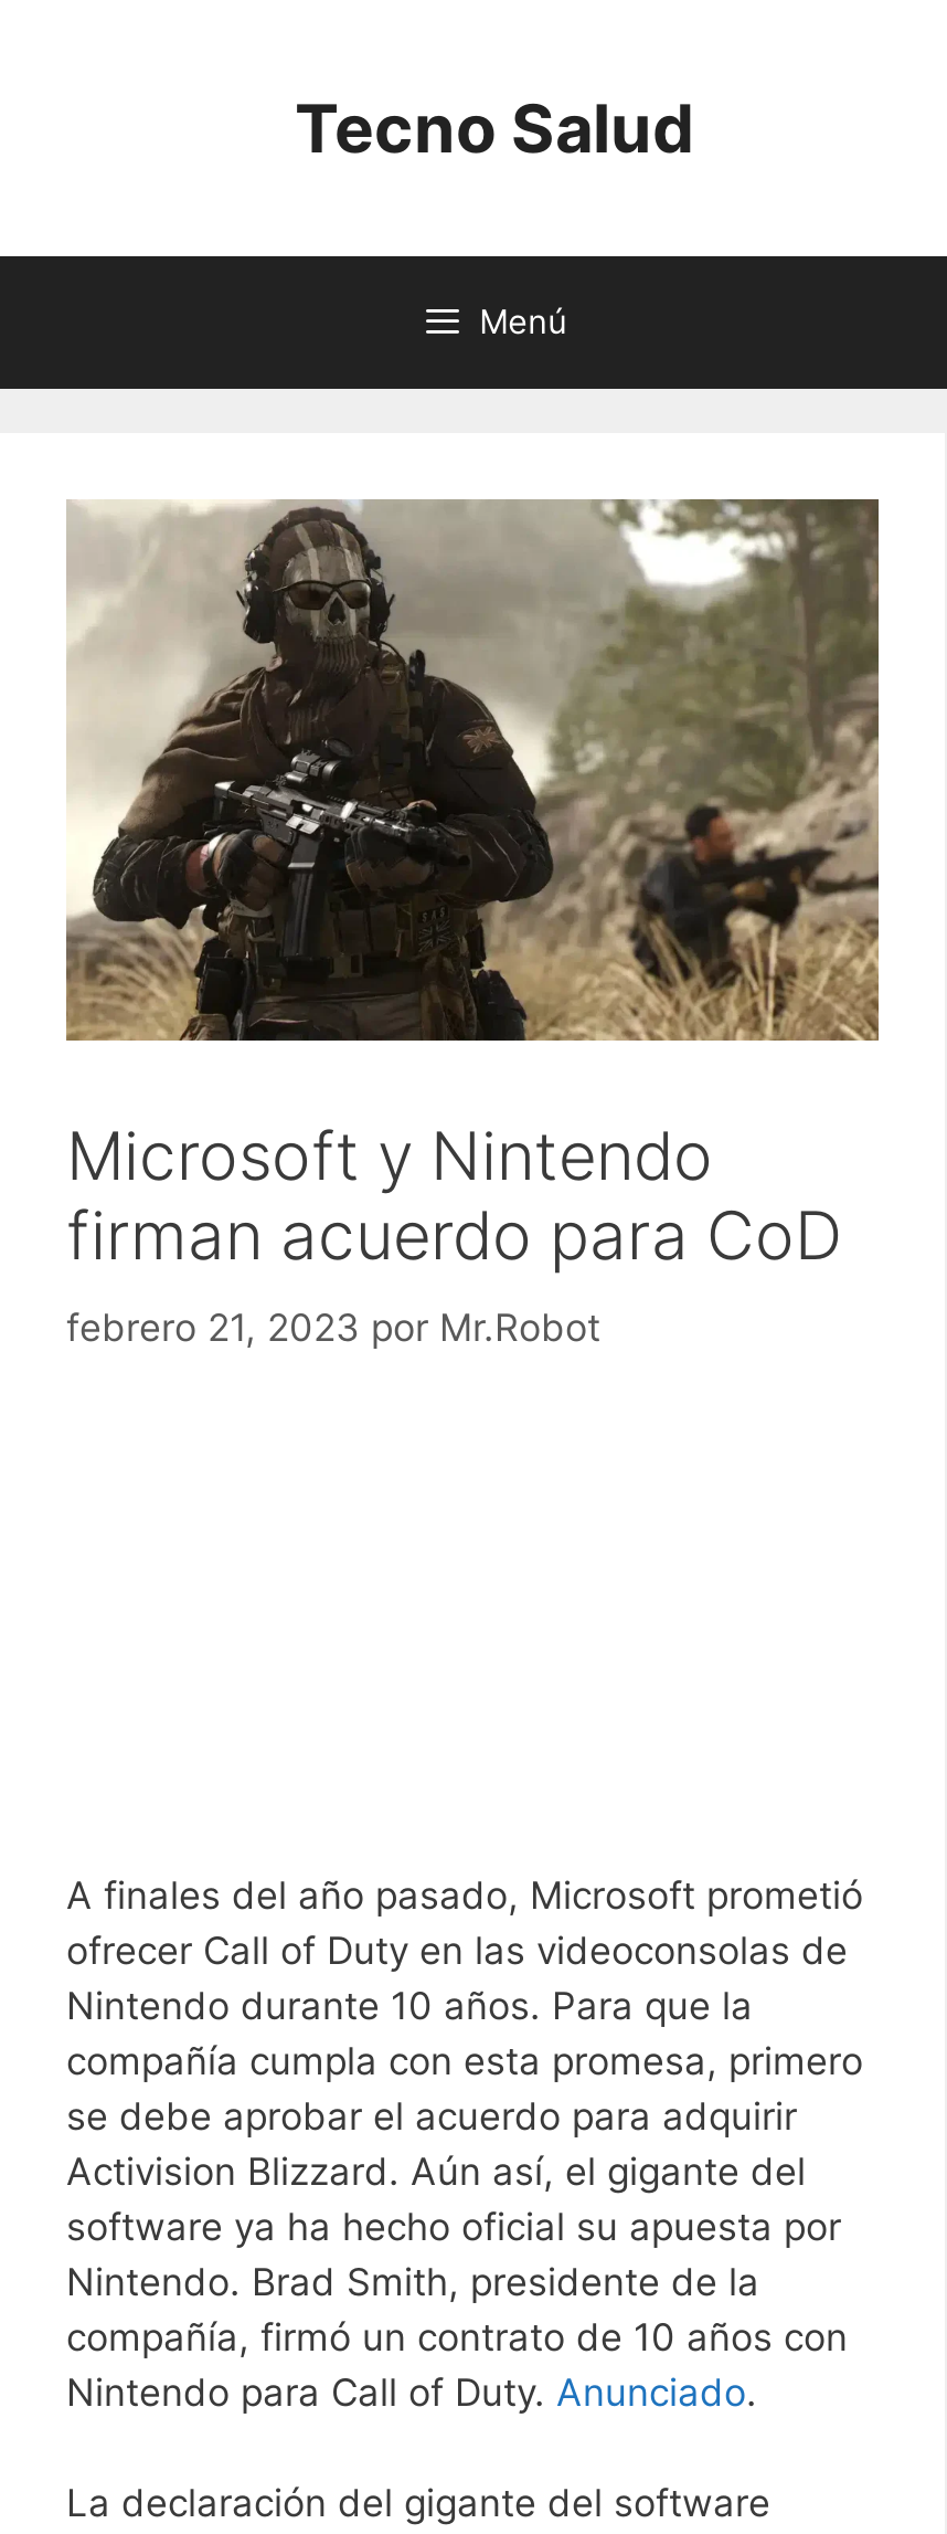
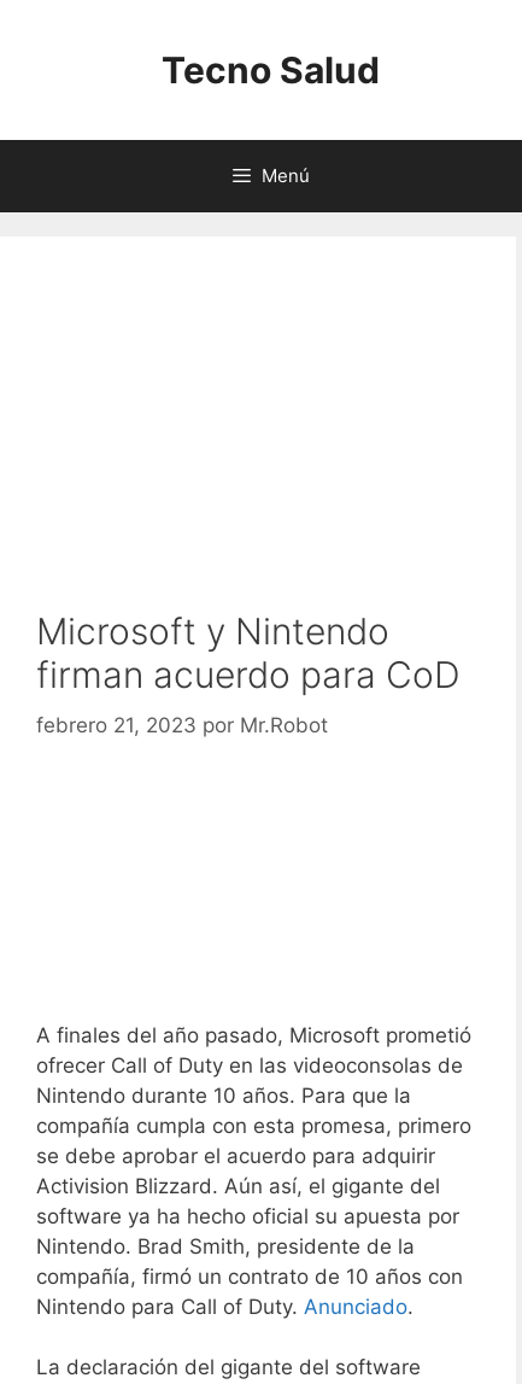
- [image]
